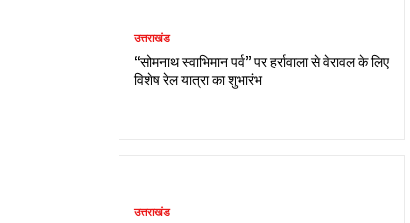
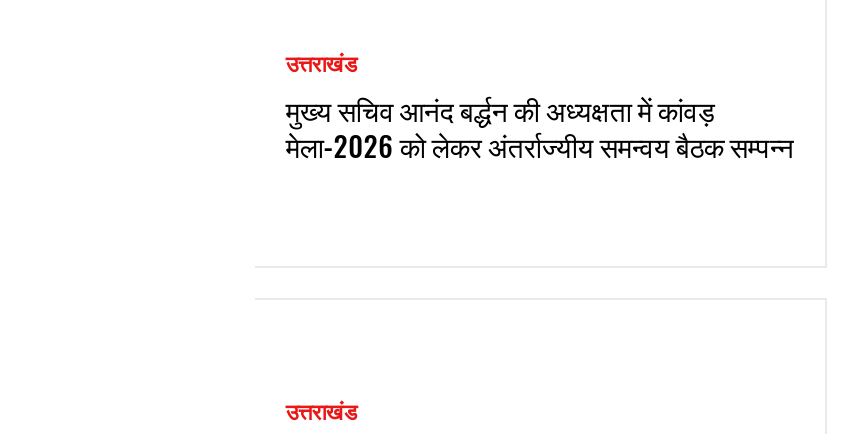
- ‘‘सोमनाथ स्वाभिमान पर्व’’ पर हर्रावाला से वेरावल के लिए
- विशेष रेल यात्रा का शुभारंभ
+ मुख्य सचिव आनंद बर्द्धन की अध्यक्षता में कांवड़
+ मेला-2026 को लेकर अंतर्राज्यीय समन्वय बैठक सम्पन्न
